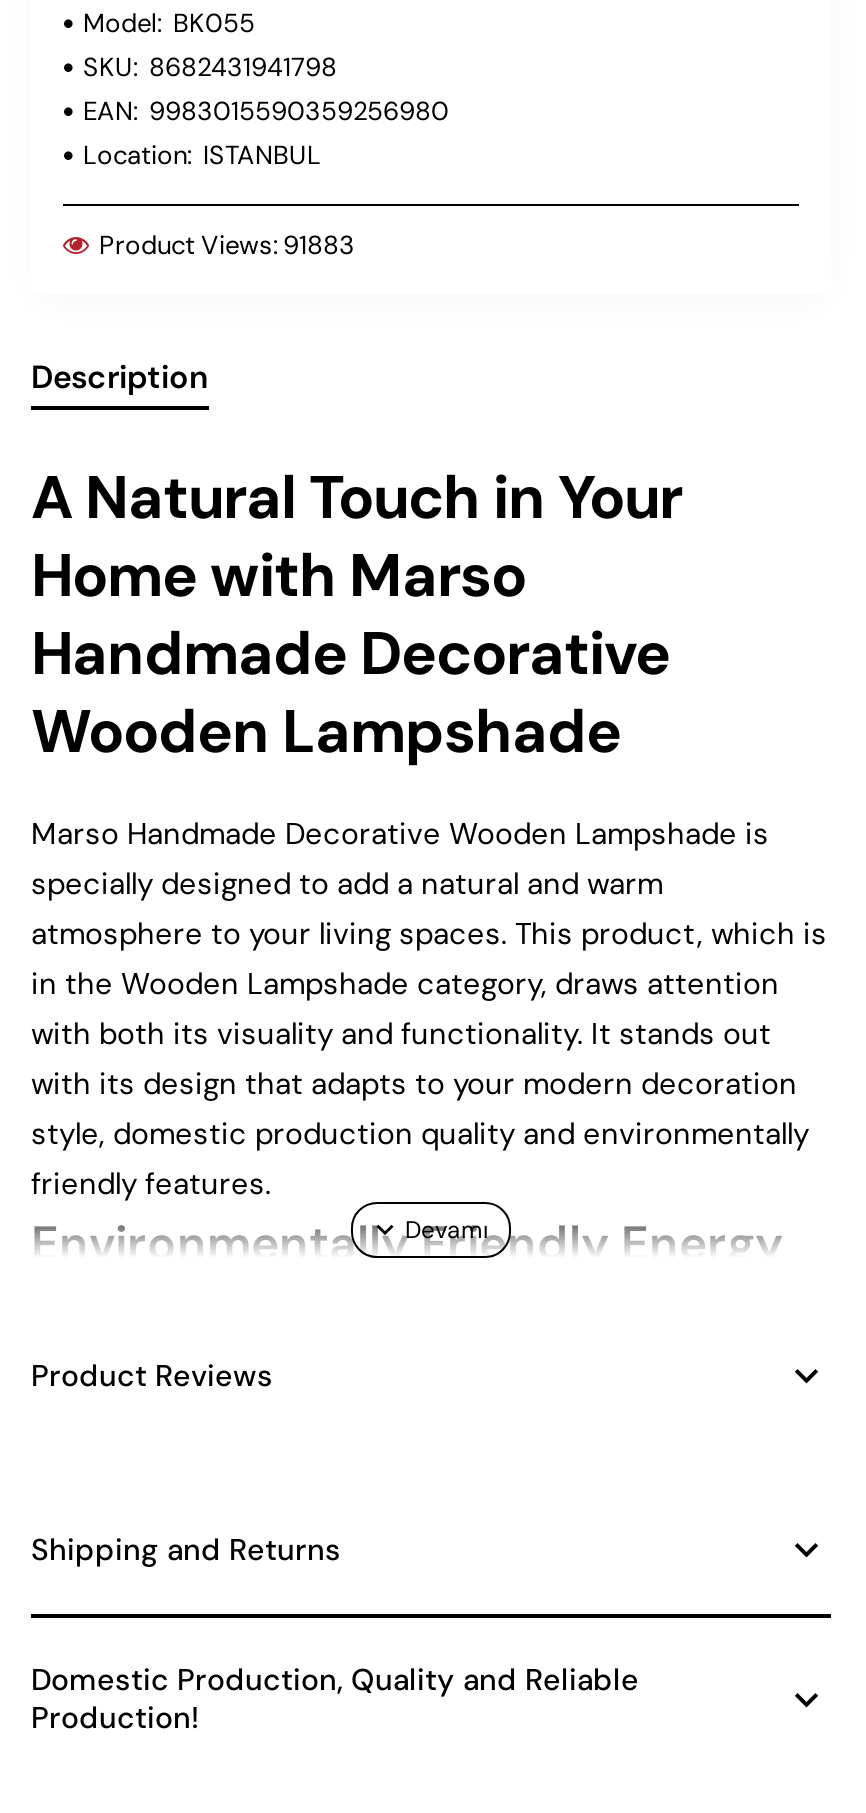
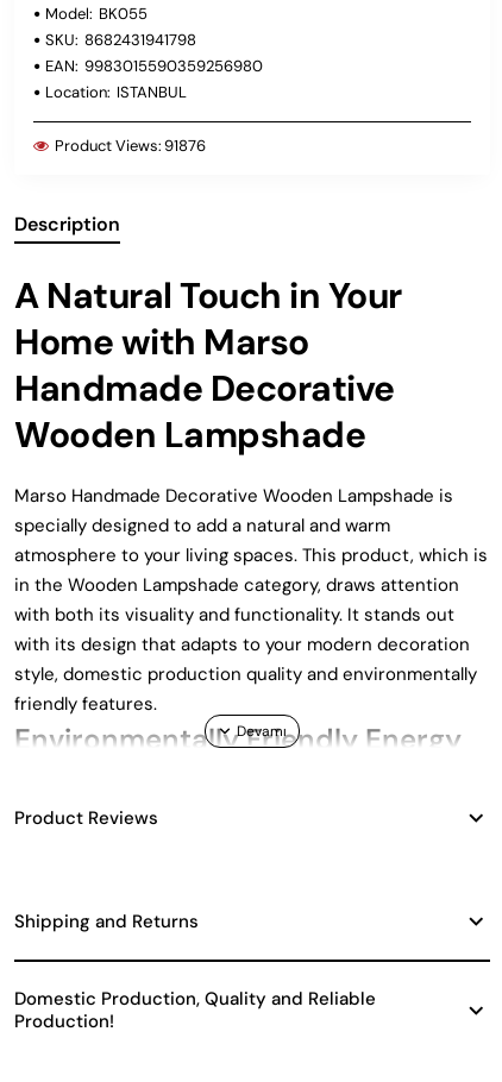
- Product Views: 91883
+ Product Views: 91876
